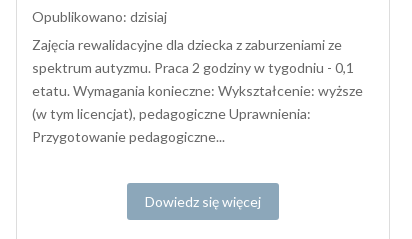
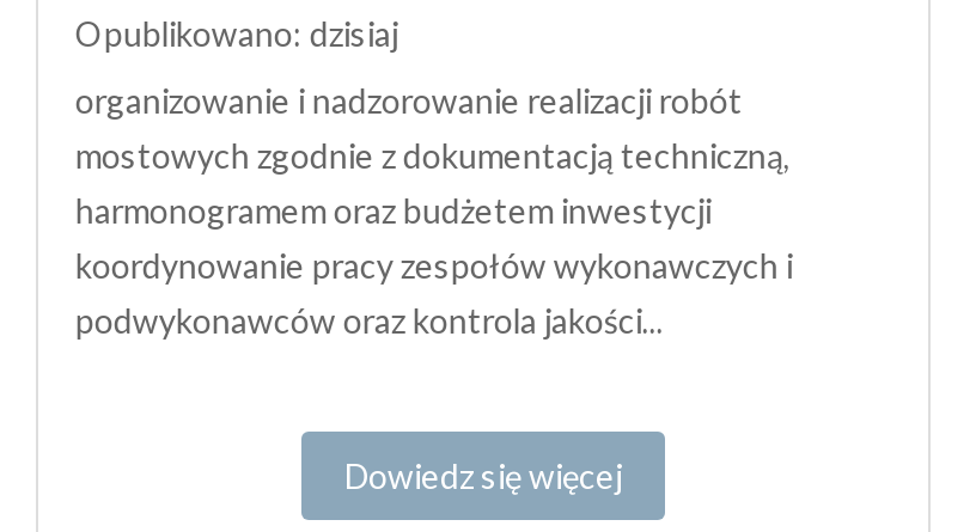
- Zajęcia rewalidacyjne dla dziecka z zaburzeniami ze
- spektrum autyzmu. Praca 2 godziny w tygodniu - 0,1
- etatu. Wymagania konieczne: Wykształcenie: wyższe
- (w tym licencjat), pedagogiczne Uprawnienia:
- Przygotowanie pedagogiczne...
+ organizowanie i nadzorowanie realizacji robót
+ mostowych zgodnie z dokumentacją techniczną,
+ harmonogramem oraz budżetem inwestycji
+ koordynowanie pracy zespołów wykonawczych i
+ podwykonawców oraz kontrola jakości...
